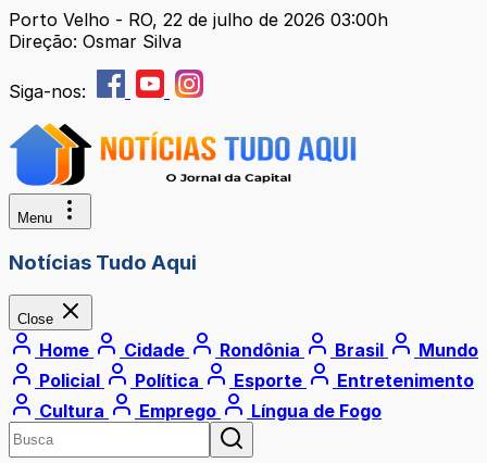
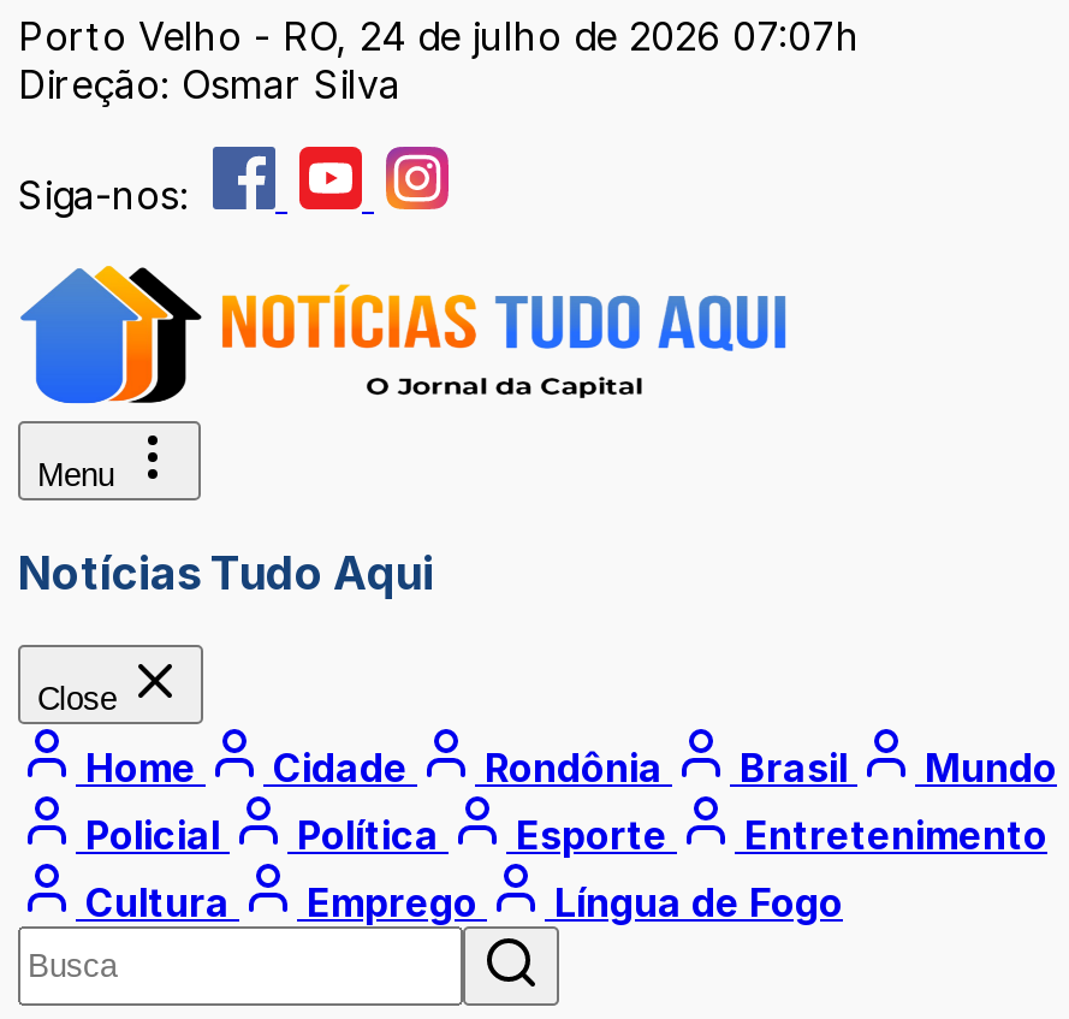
- Porto Velho - RO, 22 de julho de 2026 03:00h
+ Porto Velho - RO, 24 de julho de 2026 07:07h
